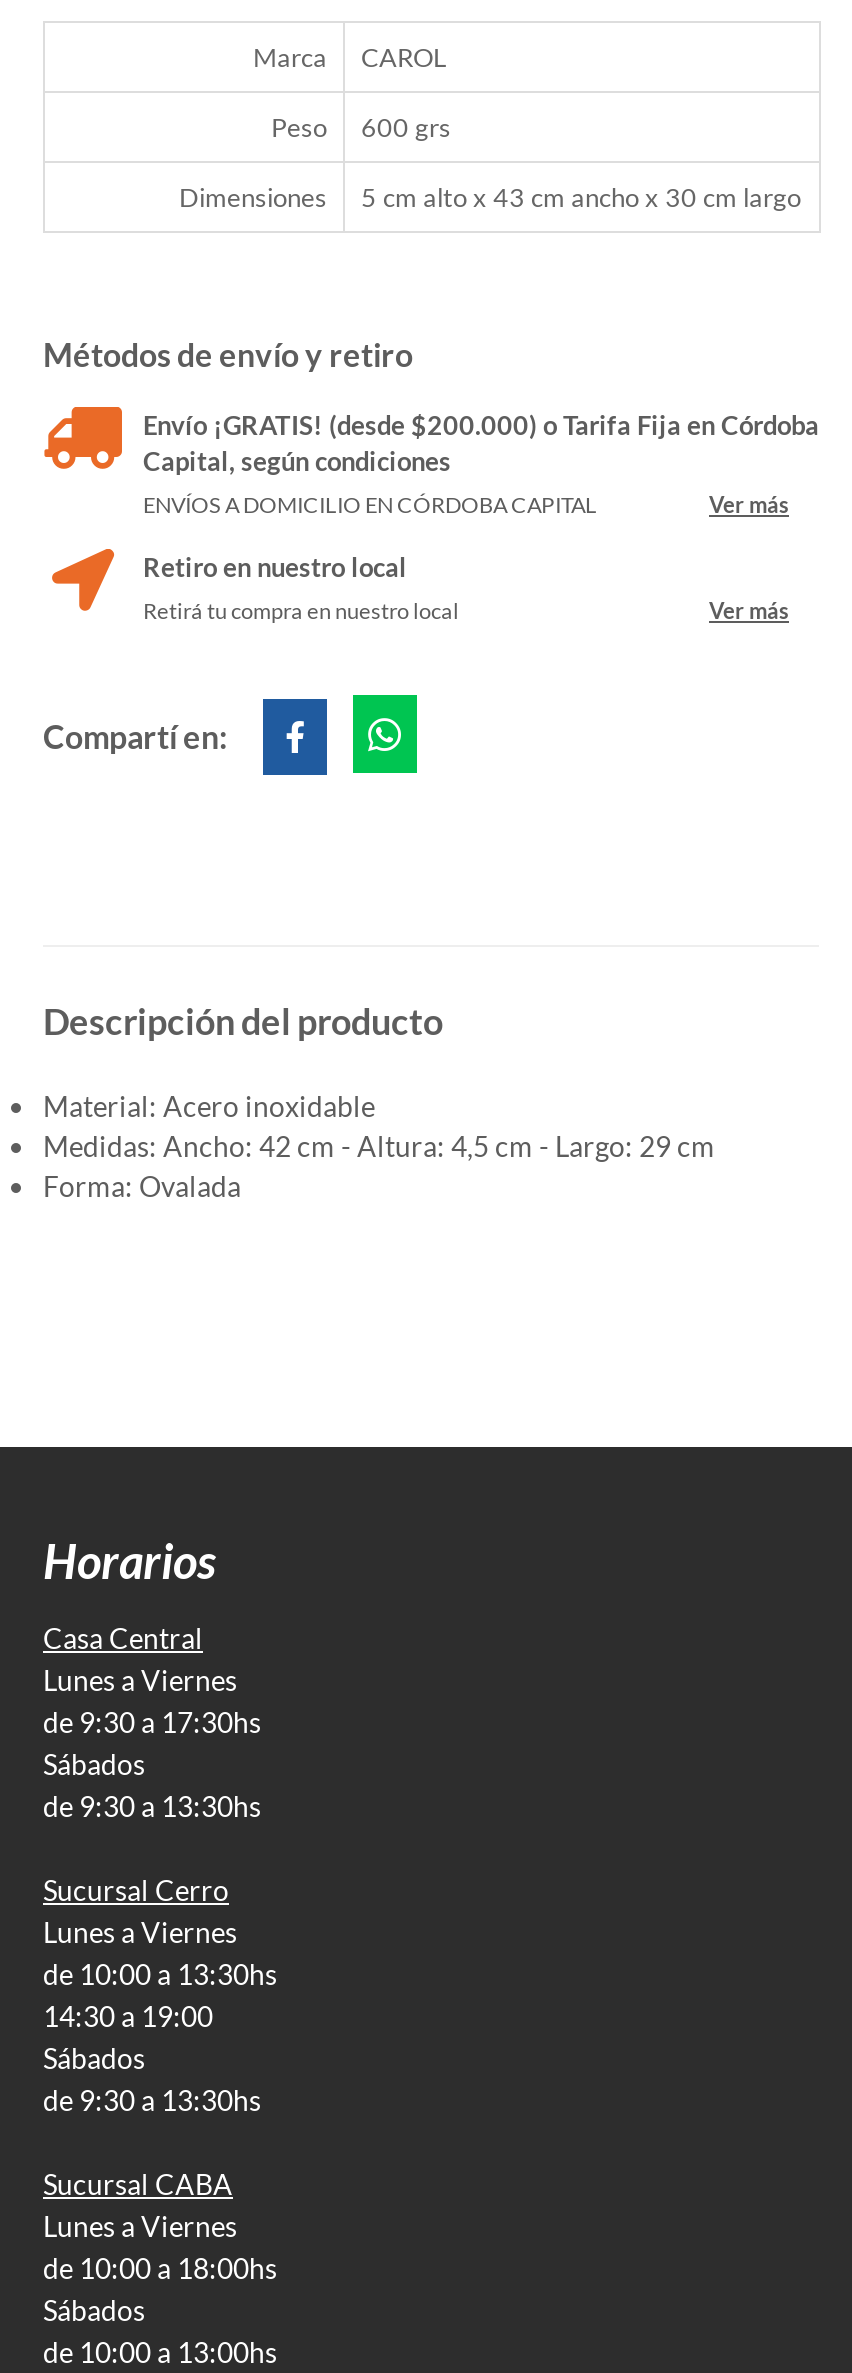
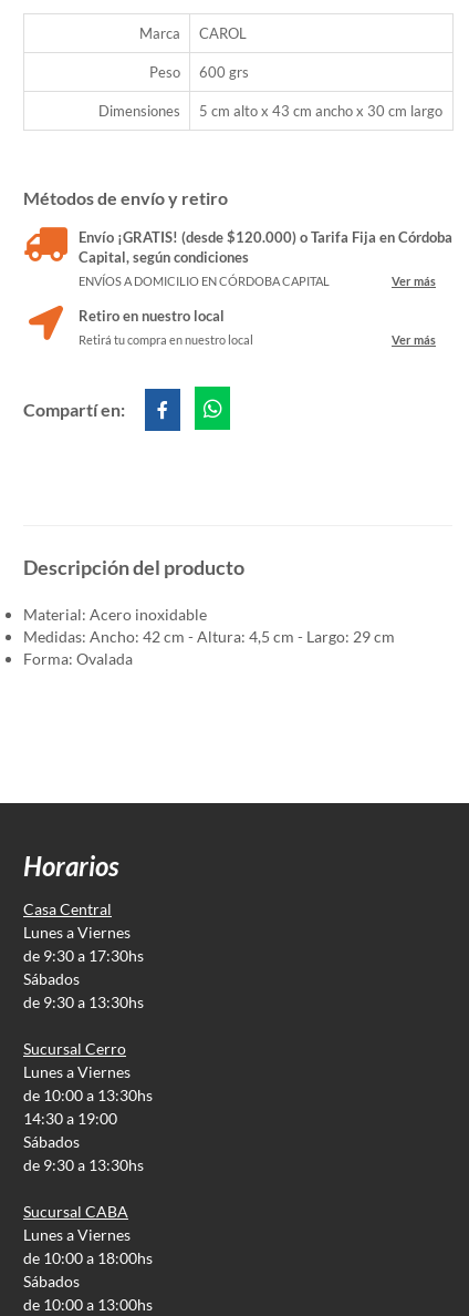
- Envío ¡GRATIS! (desde $200.000) o Tarifa Fija en Córdoba
+ Envío ¡GRATIS! (desde $120.000) o Tarifa Fija en Córdoba
